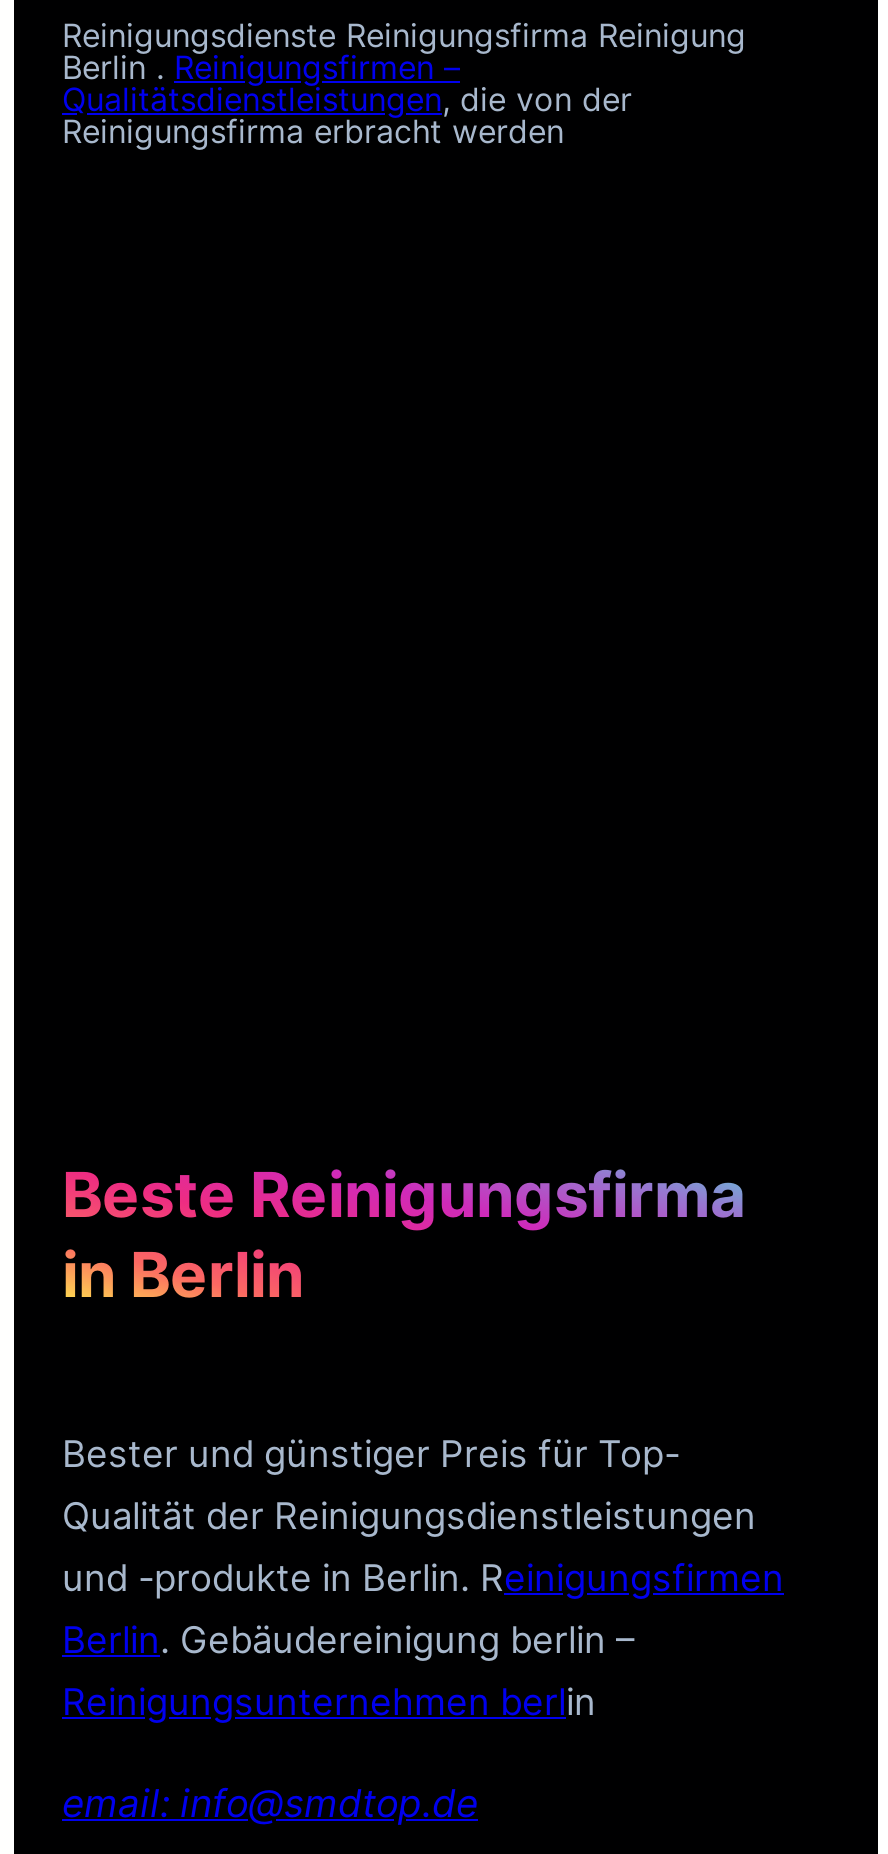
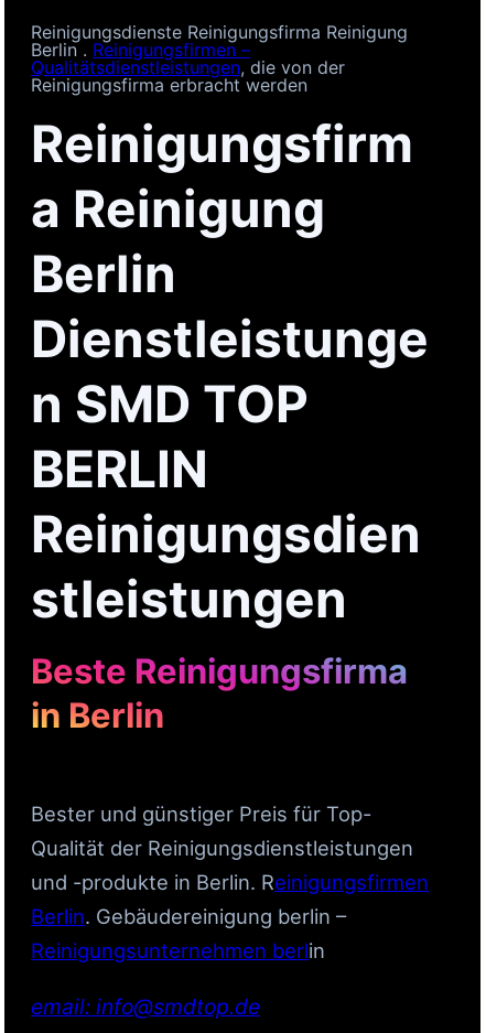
+ Reinigungsfirm
+ a Reinigung
+ Berlin
+ Dienstleistunge
+ n SMD TOP
+ BERLIN
+ Reinigungsdien
+ stleistungen
